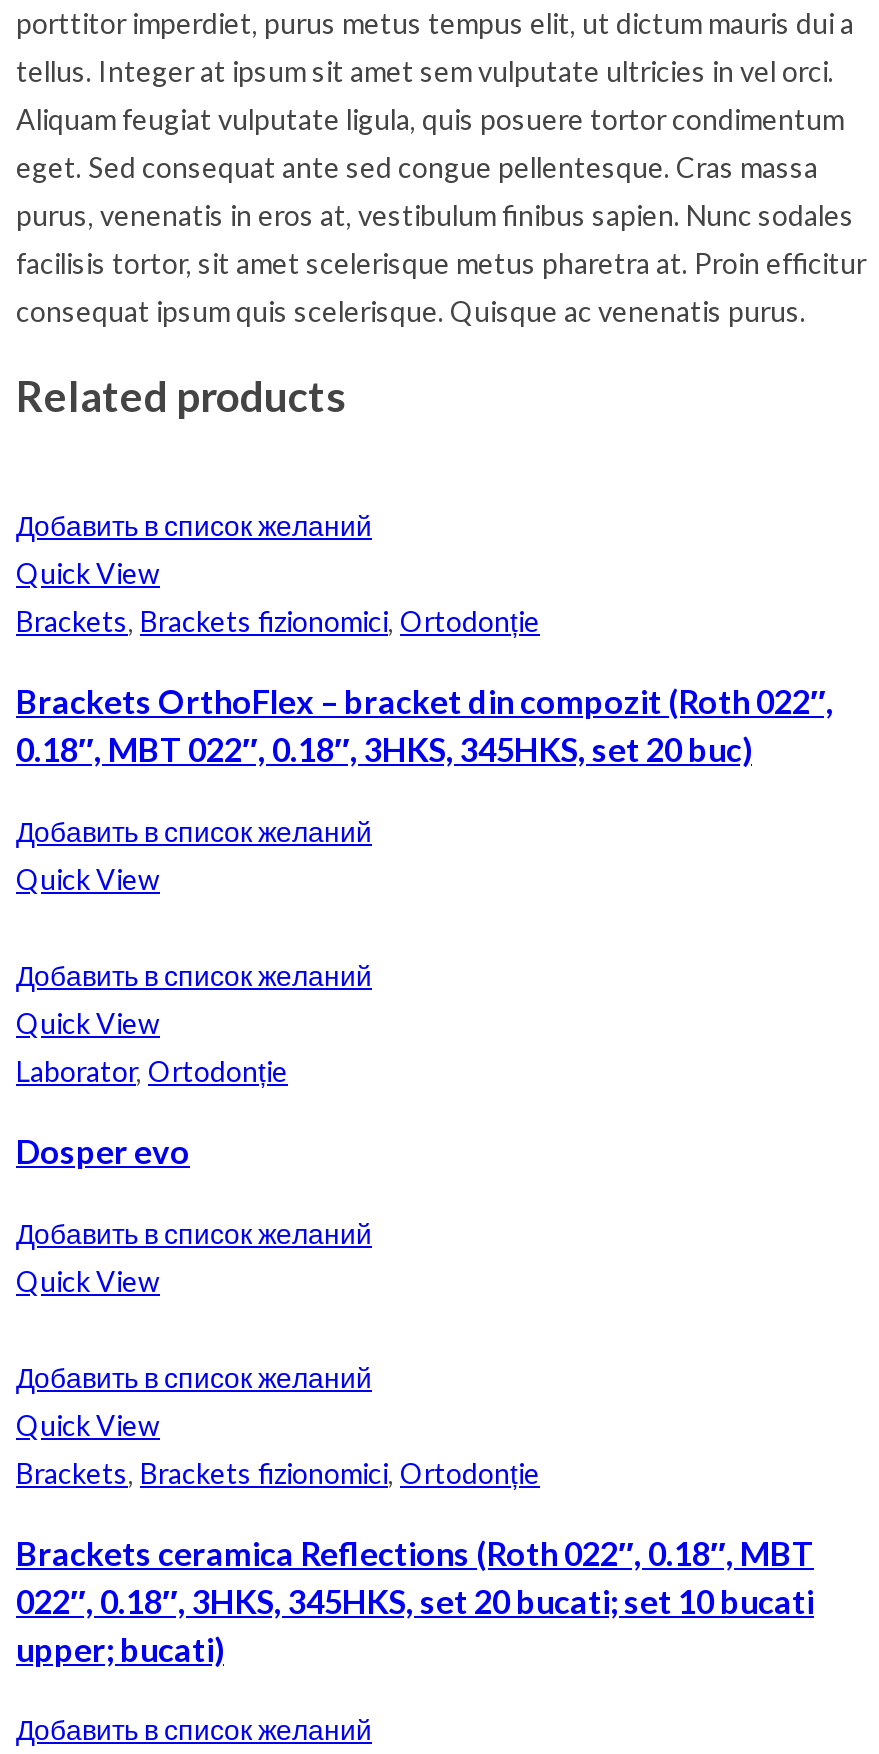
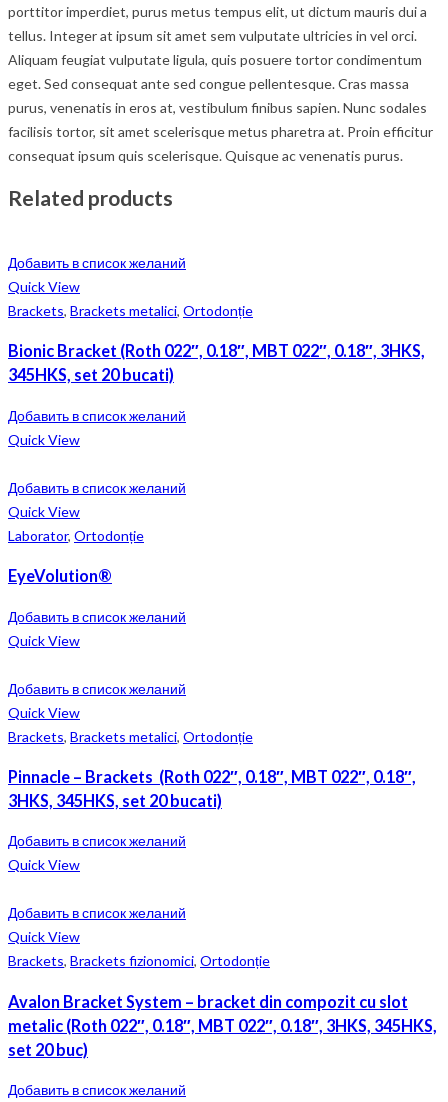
- Brackets, Brackets fizionomici, Ortodonție
+ Brackets, Brackets metalici, Ortodonție

- Brackets OrthoFlex – bracket din compozit (Roth 022″,
- 0.18″, MBT 022″, 0.18″, 3HKS, 345HKS, set 20 buc)
+ Bionic Bracket (Roth 022″, 0.18″, MBT 022″, 0.18″, 3HKS,
+ 345HKS, set 20 bucati)

- Dosper evo
+ EyeVolution®
+ Добавить в список желаний
+ Quick View
+ Добавить в список желаний
+ Quick View
+ Brackets, Brackets metalici, Ortodonție
+ Pinnacle – Brackets (Roth 022″, 0.18″, MBT 022″, 0.18″,
+ 3HKS, 345HKS, set 20 bucati)

- Brackets ceramica Reflections (Roth 022″, 0.18″, MBT
- 022″, 0.18″, 3HKS, 345HKS, set 20 bucati; set 10 bucati
- upper; bucati)
+ Avalon Bracket System – bracket din compozit cu slot
+ metalic (Roth 022″, 0.18″, MBT 022″, 0.18″, 3HKS, 345HKS,
+ set 20 buc)
